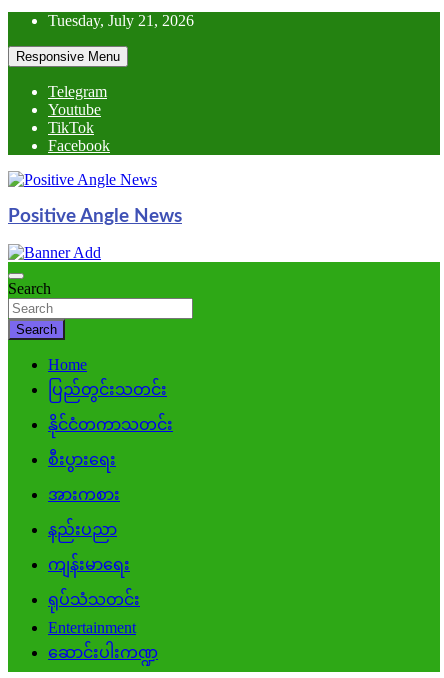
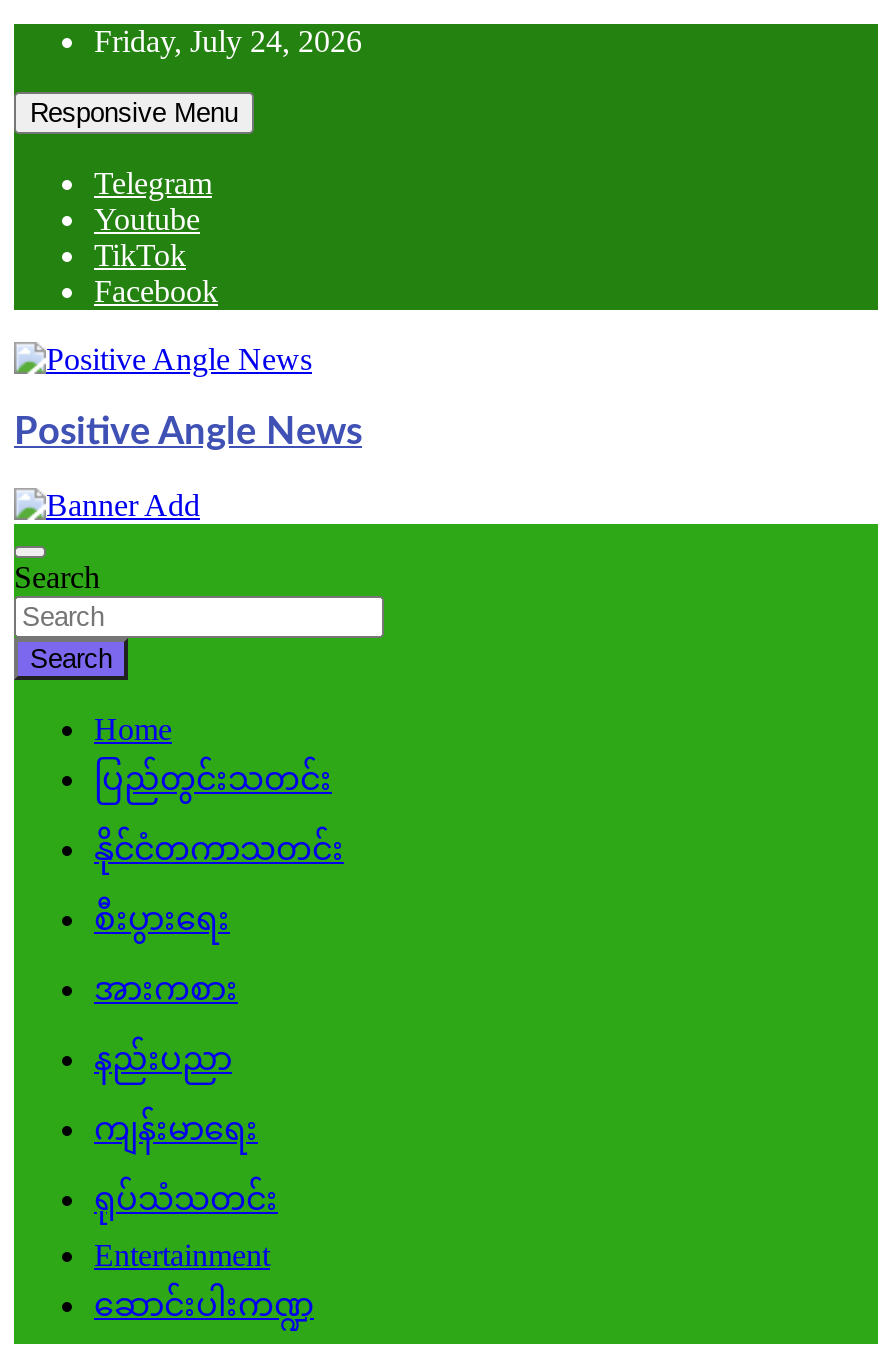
- Tuesday, July 21, 2026
+ Friday, July 24, 2026
